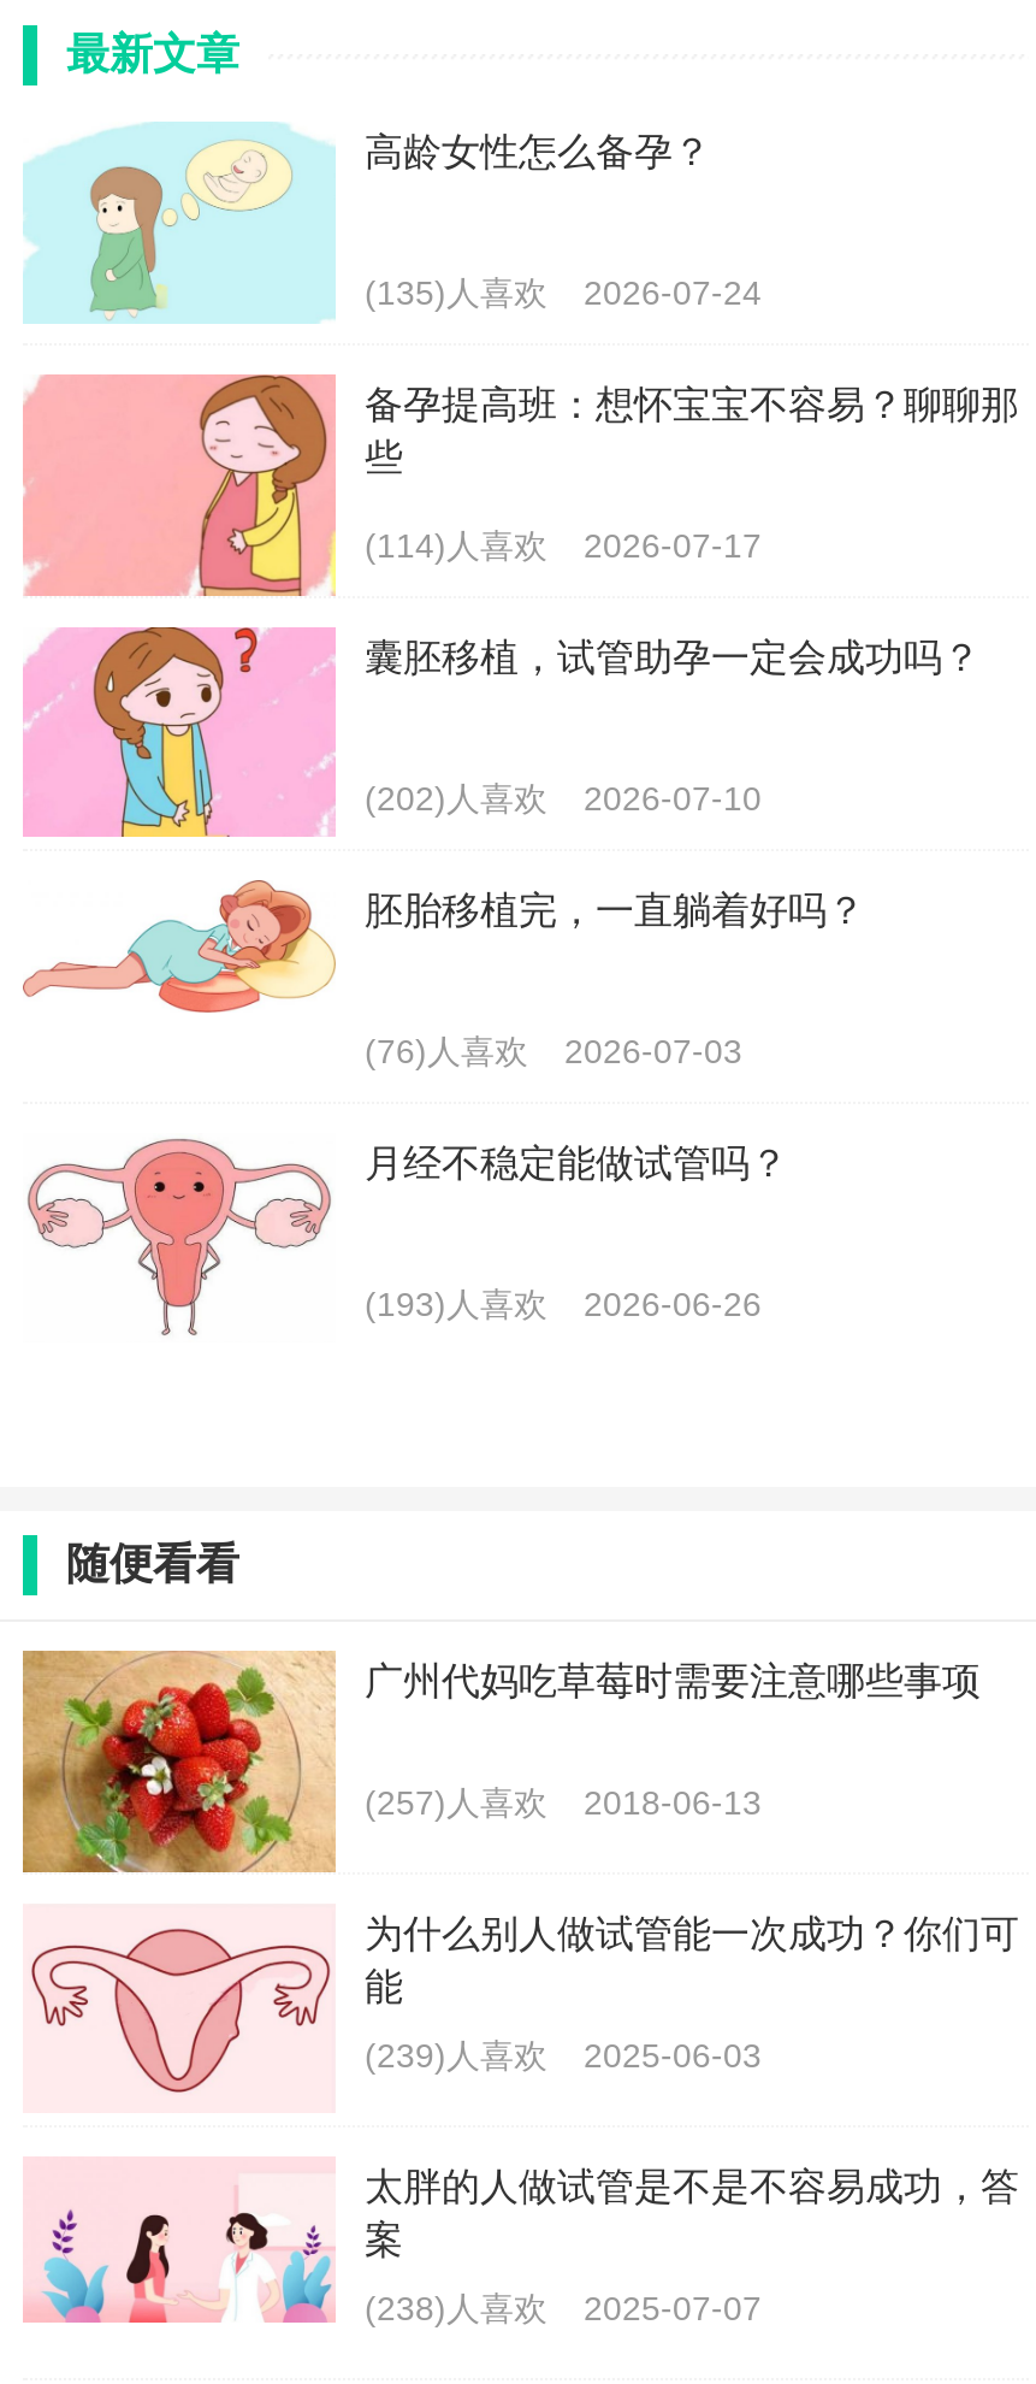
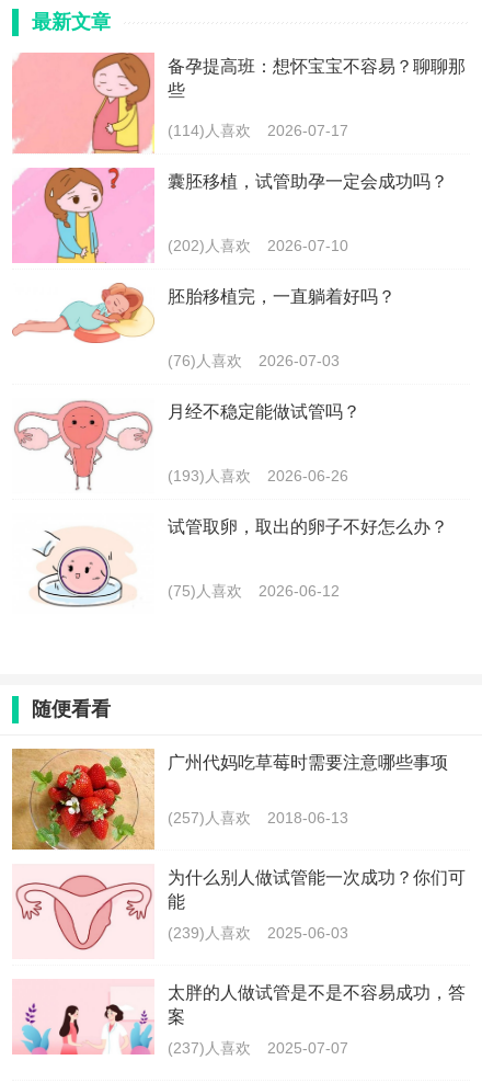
- [image]
- 高龄女性怎么备孕？
- (135)人喜欢
- 2026-07-24

moved up: [image] | 备孕提高班：想怀宝宝不容易？聊聊那 | 些 | ... | (193)人喜欢 | 2026-06-26

+ [image]
+ 试管取卵，取出的卵子不好怎么办？
+ (75)人喜欢
+ 2026-06-12

- (238)人喜欢 2025-07-07
+ (237)人喜欢 2025-07-07
